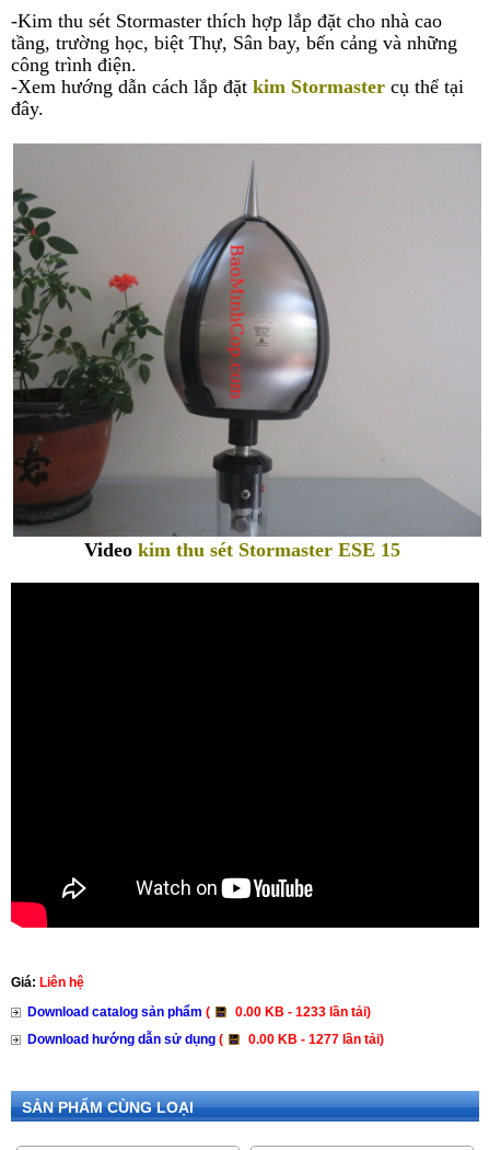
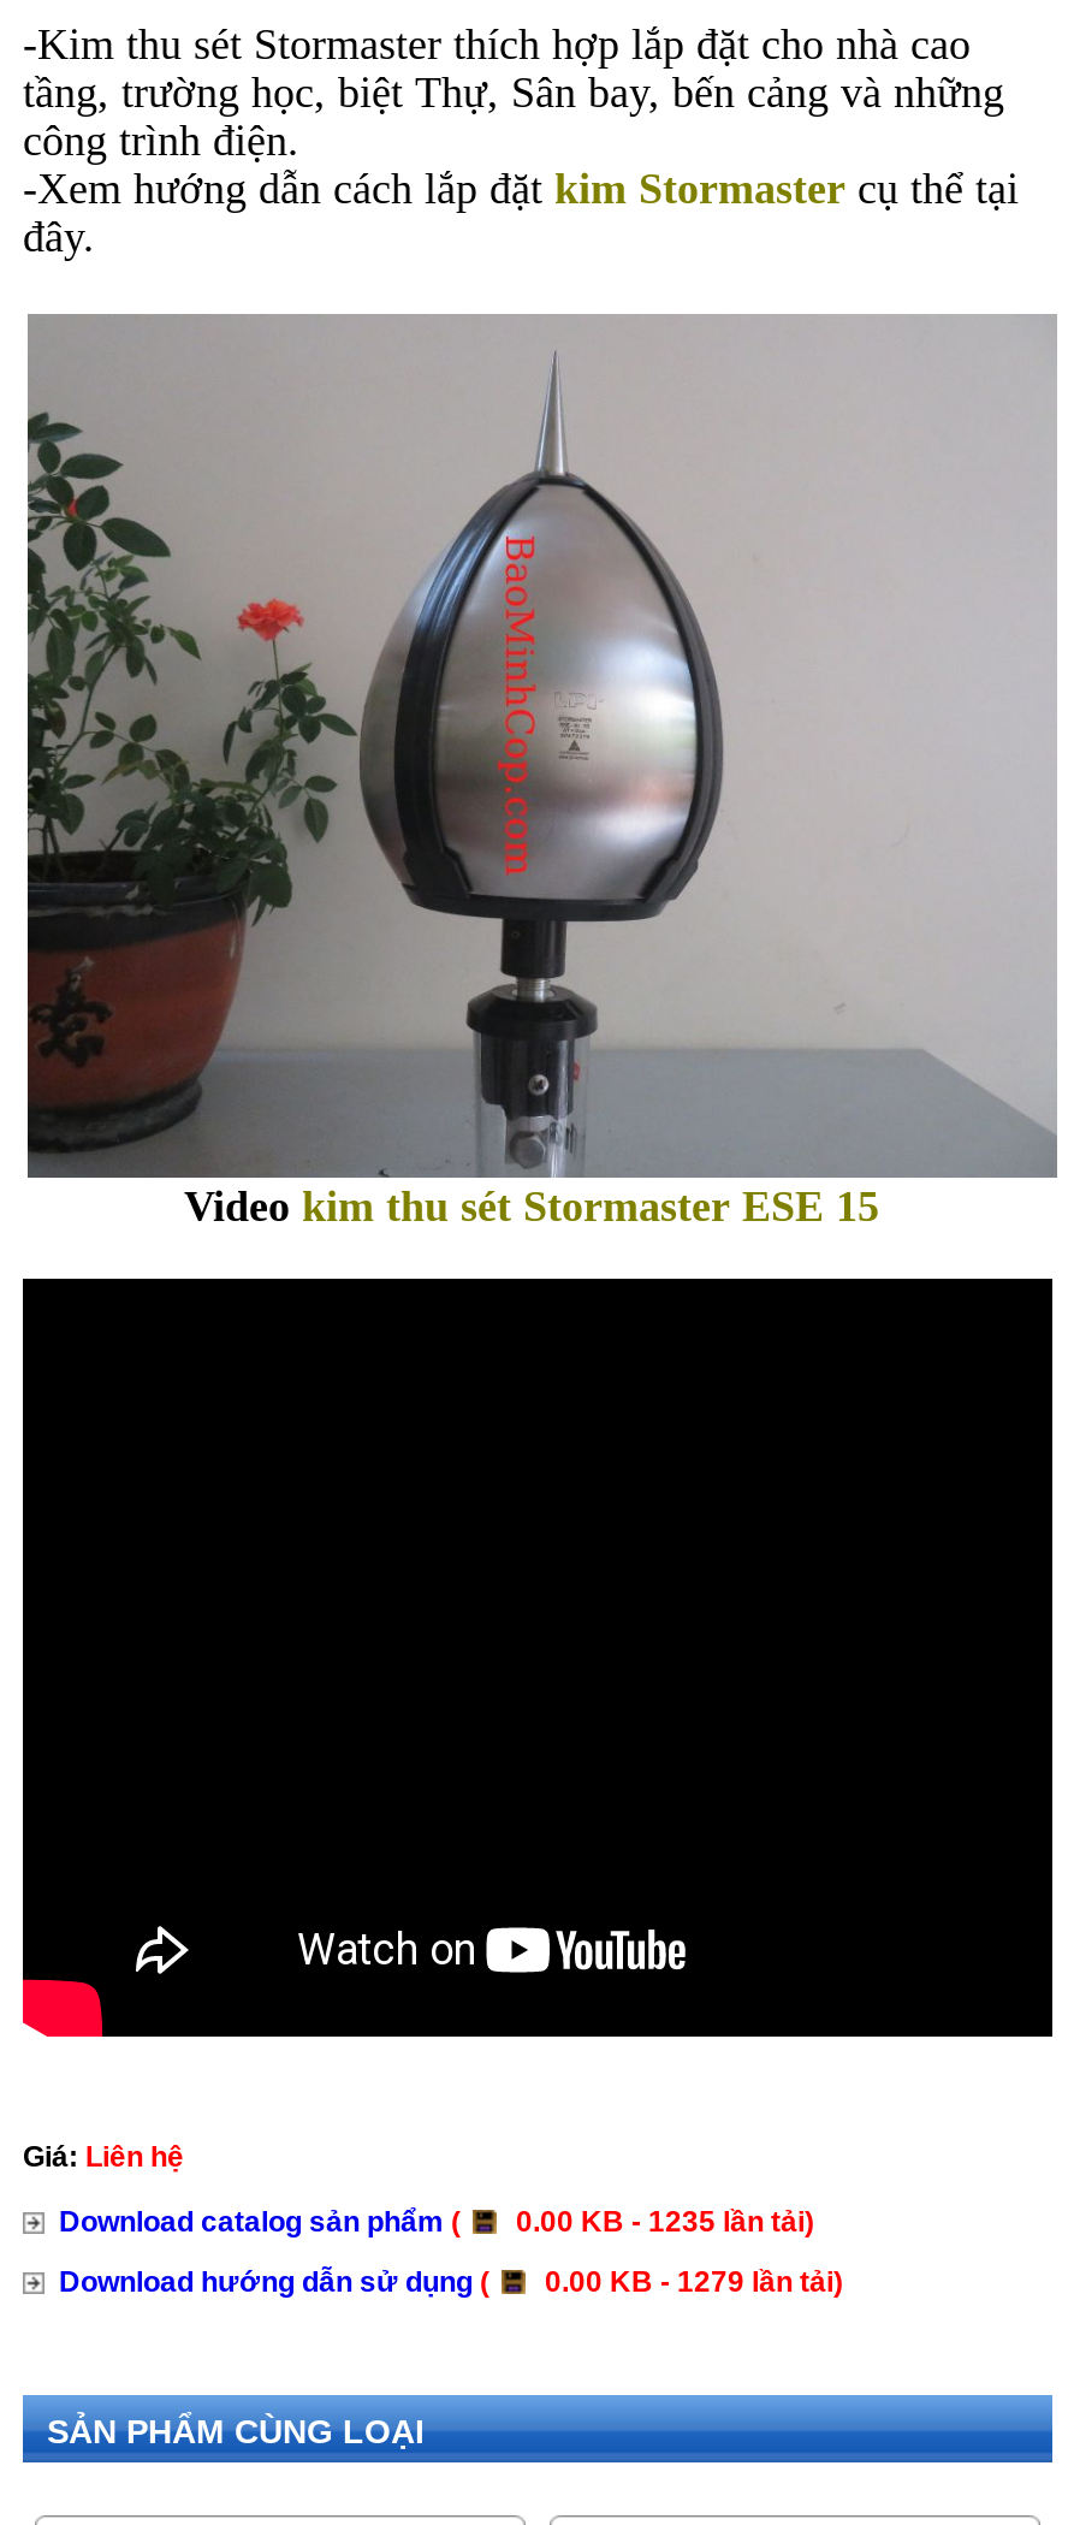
- Download catalog sản phẩm ( 0.00 KB - 1233 lần tải)
+ Download catalog sản phẩm ( 0.00 KB - 1235 lần tải)

- Download hướng dẫn sử dụng ( 0.00 KB - 1277 lần tải)
+ Download hướng dẫn sử dụng ( 0.00 KB - 1279 lần tải)
